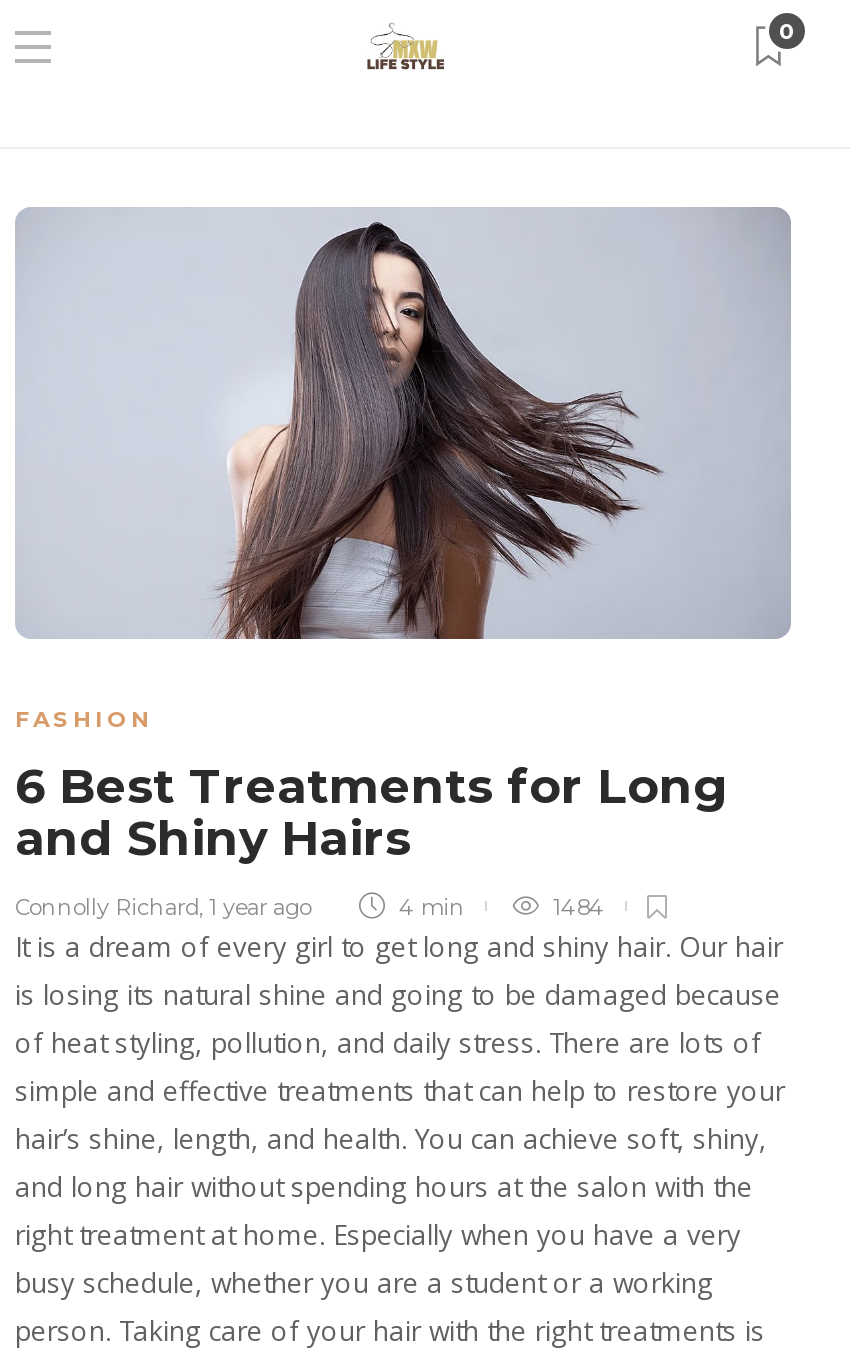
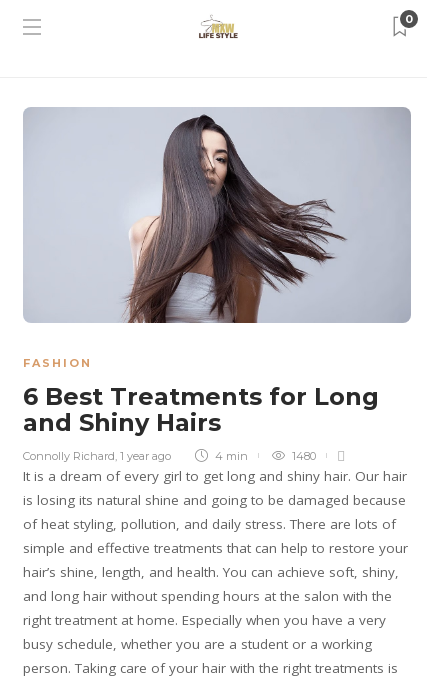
- 1484
+ 1480
